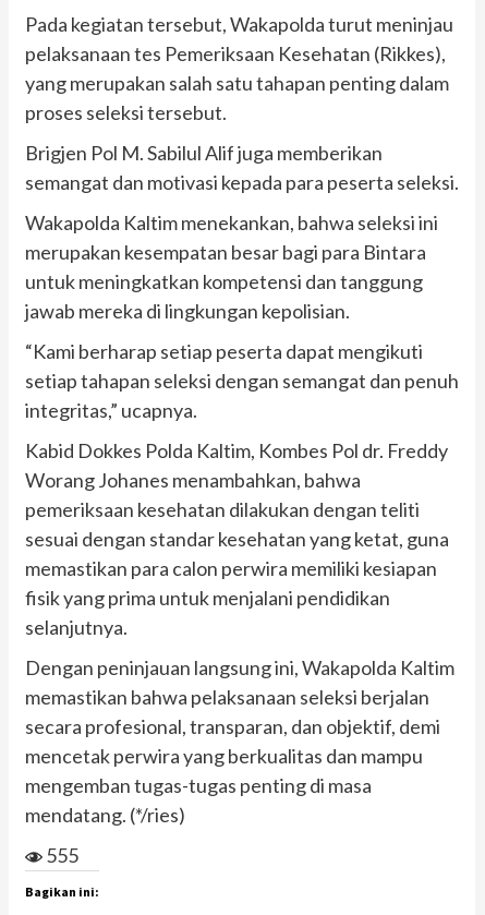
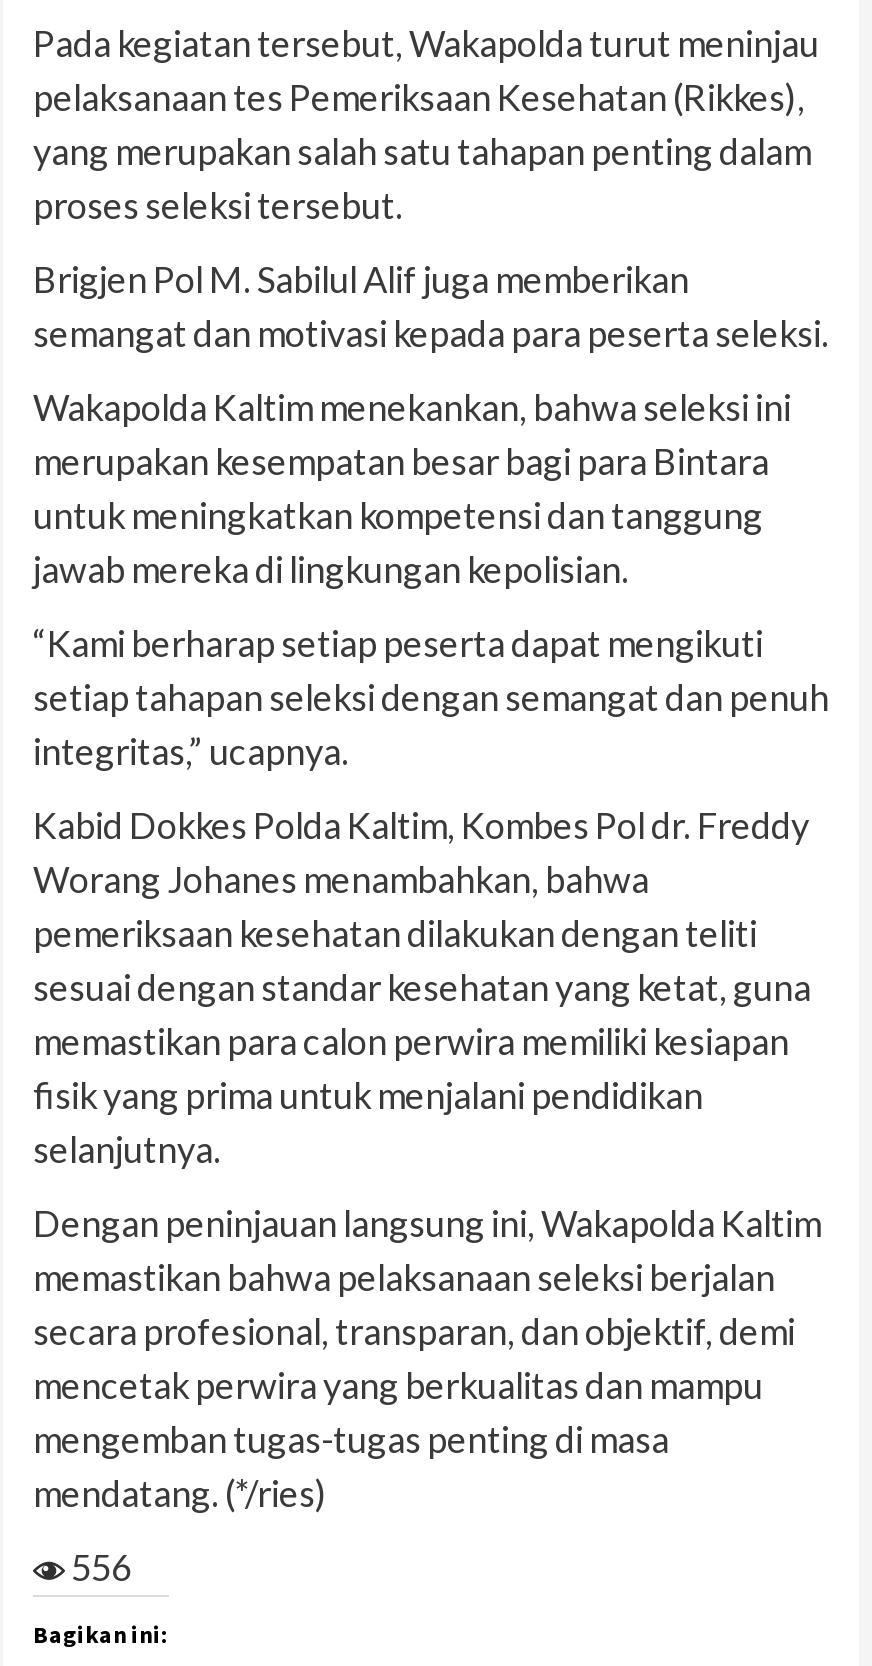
- 555
+ 556
